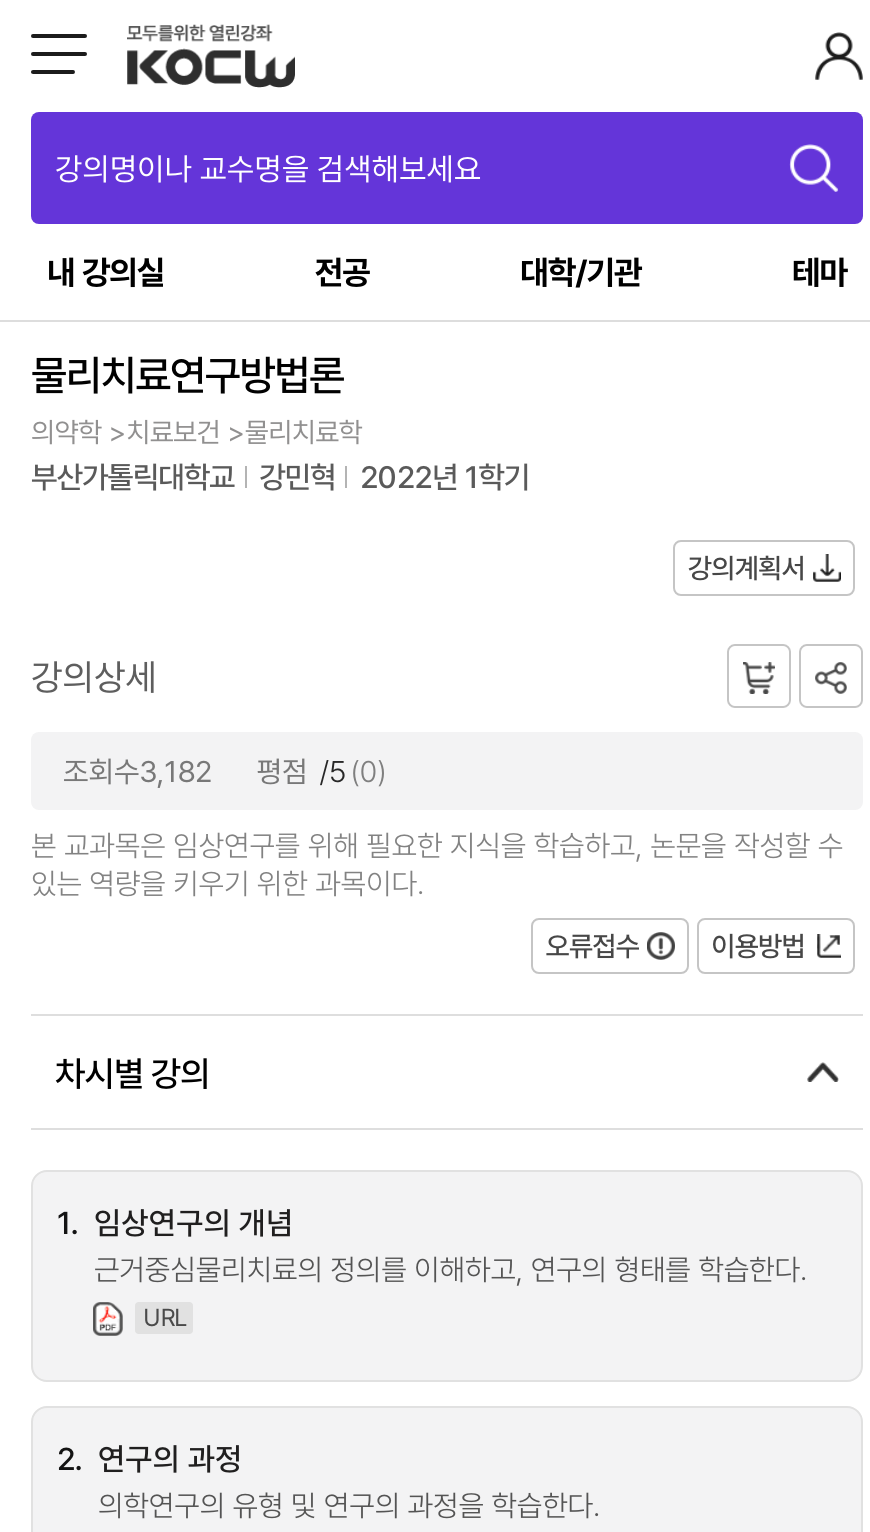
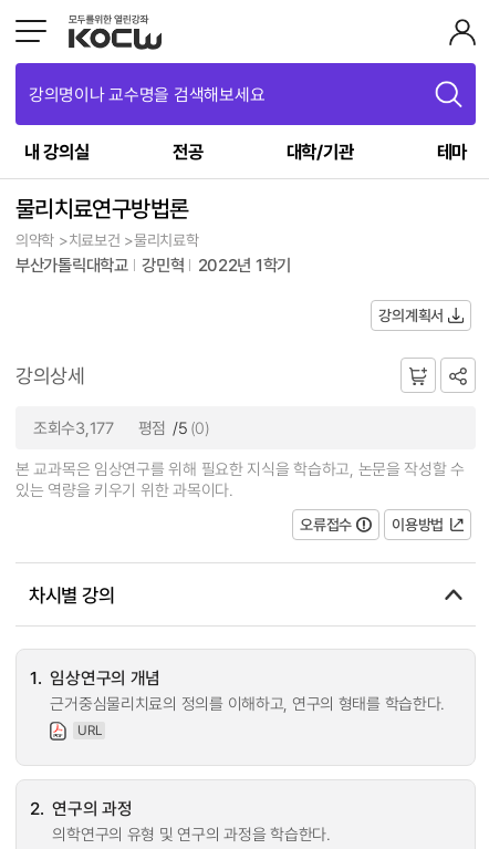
- 조회수3,182 평점 /5 (0)
+ 조회수3,177 평점 /5 (0)
